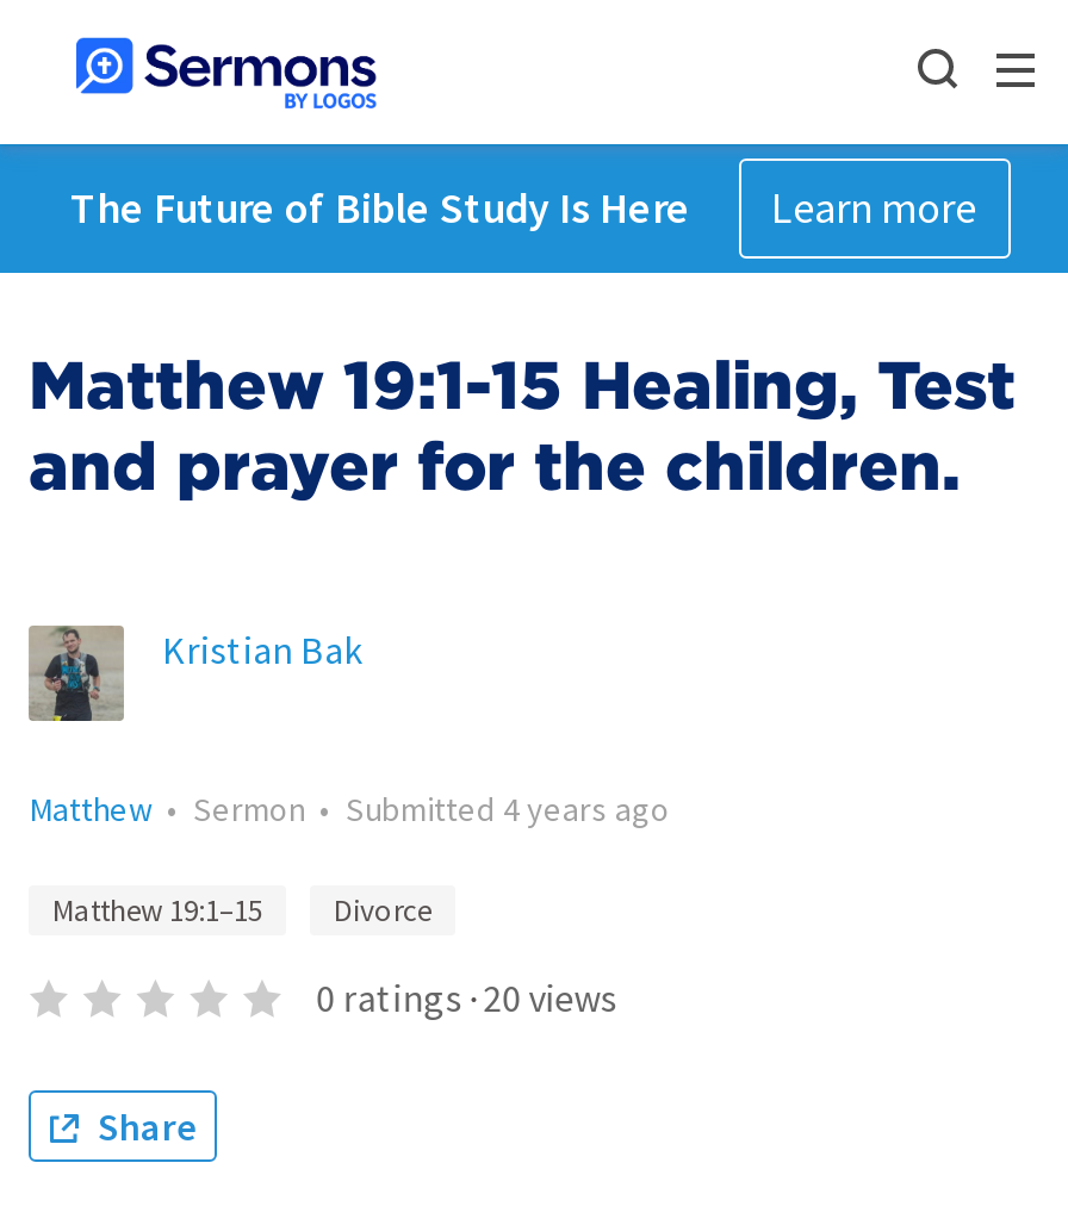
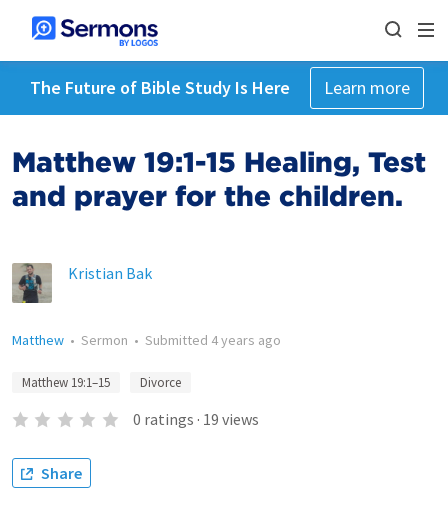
- 0 ratings · 20 views
+ 0 ratings · 19 views
